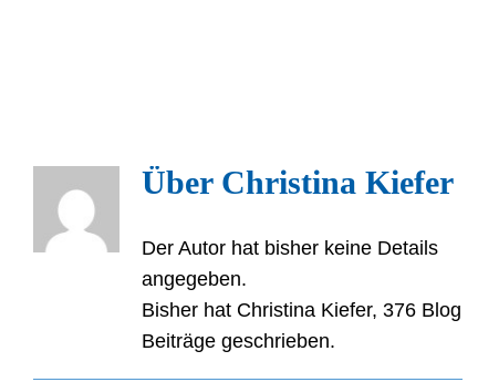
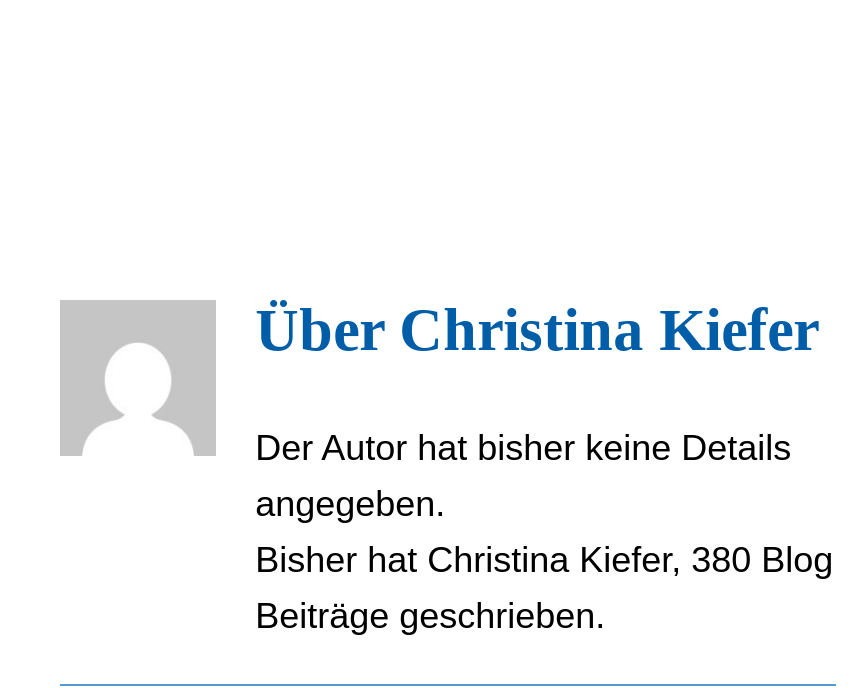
- Bisher hat Christina Kiefer, 376 Blog
+ Bisher hat Christina Kiefer, 380 Blog
